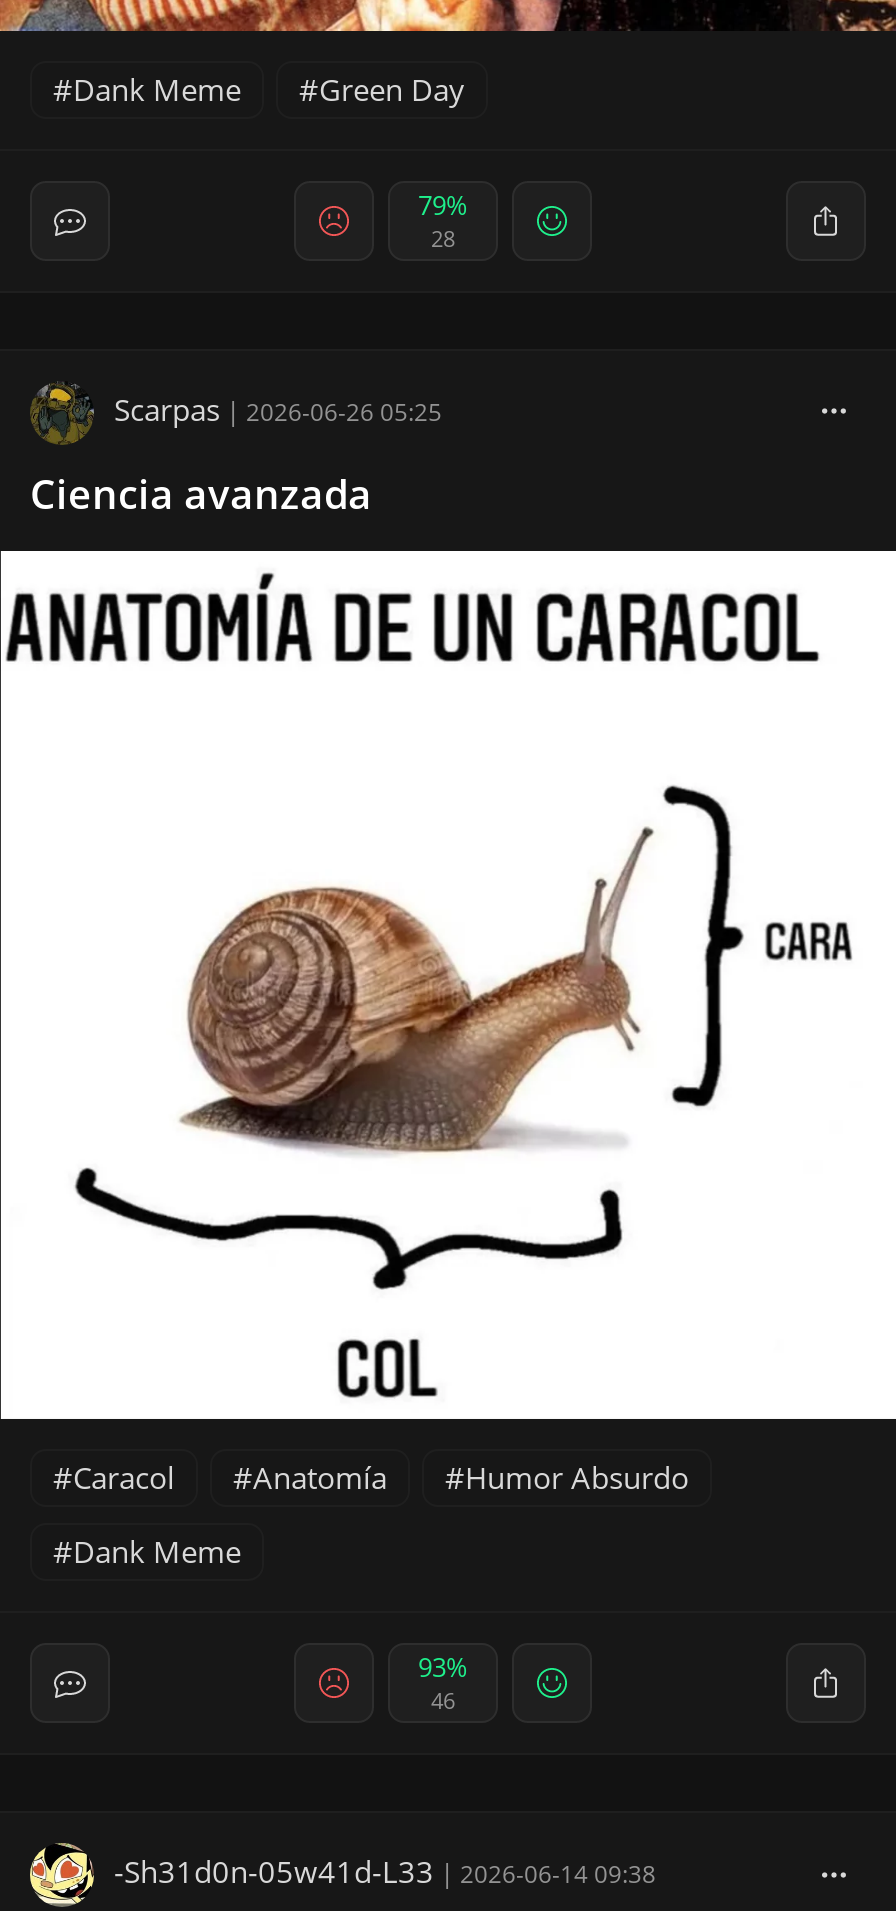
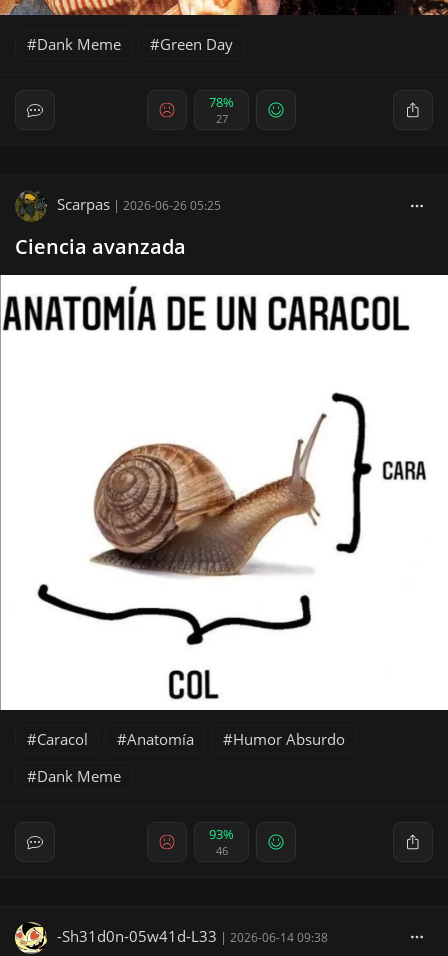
- 79%
+ 78%

- 28
+ 27
